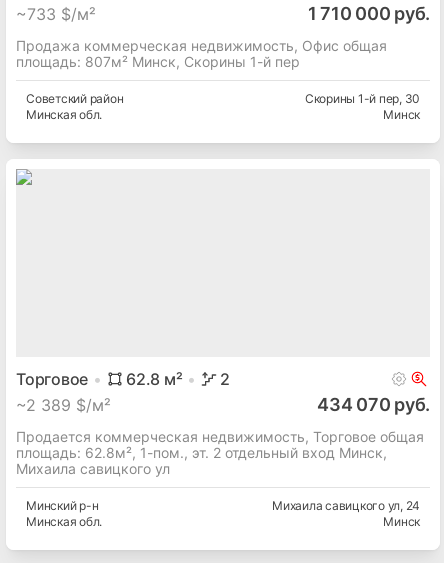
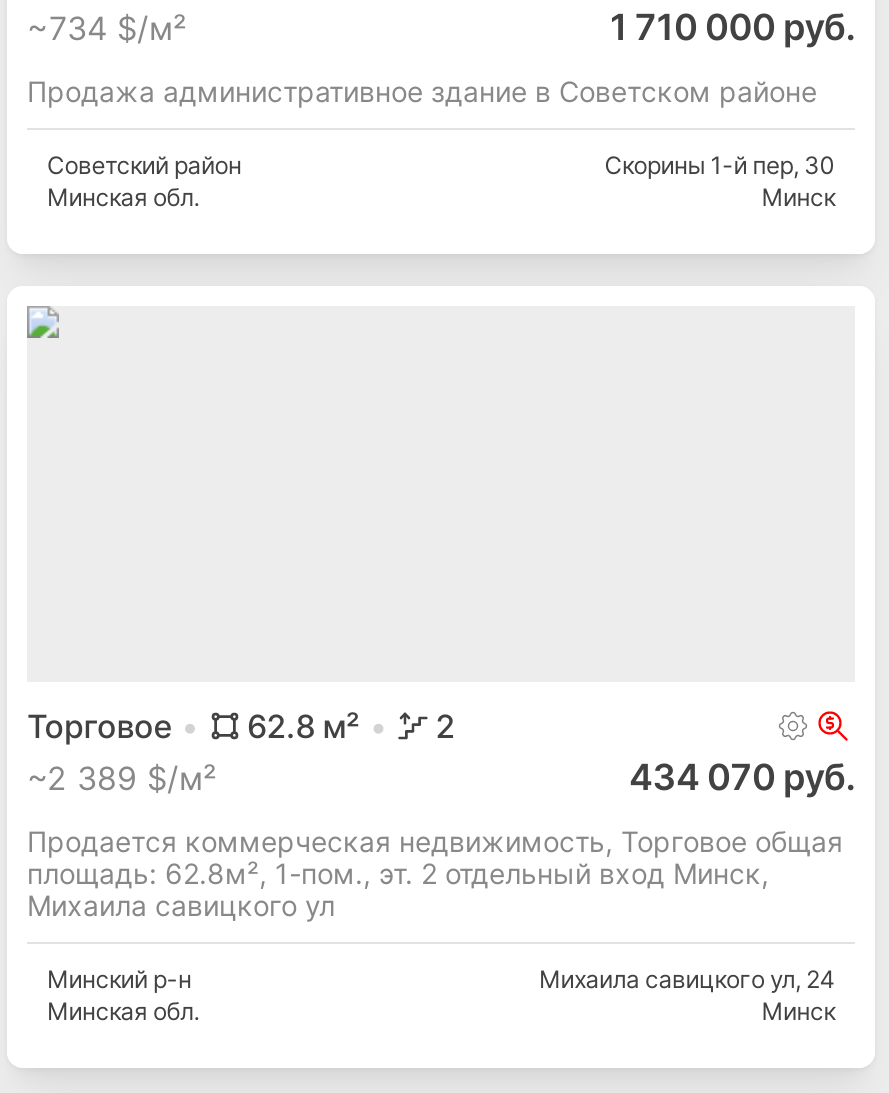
- ~733 $/м²
+ ~734 $/м²

- Продажа коммерческая недвижимость, Офис общая
- площадь: 807м² Минск, Скорины 1-й пер
+ Продажа административное здание в Советском районе
